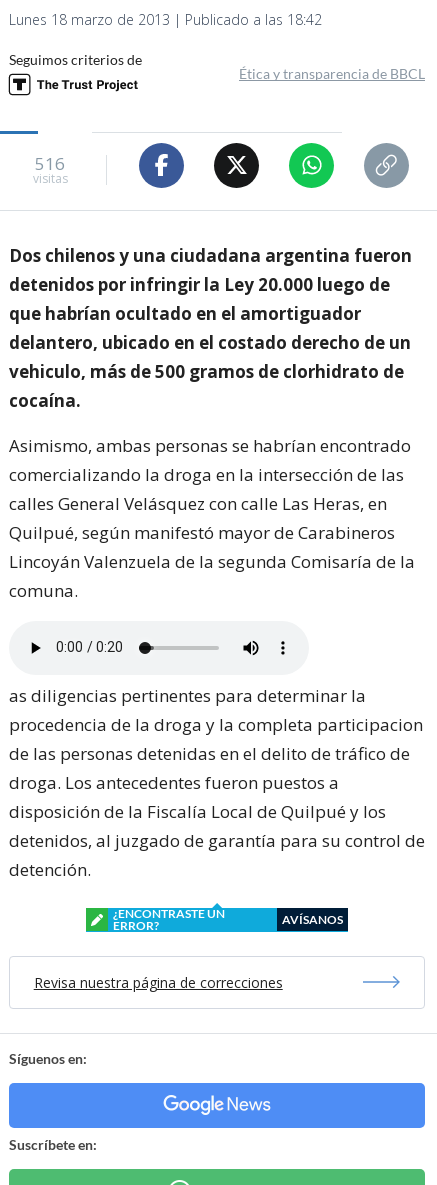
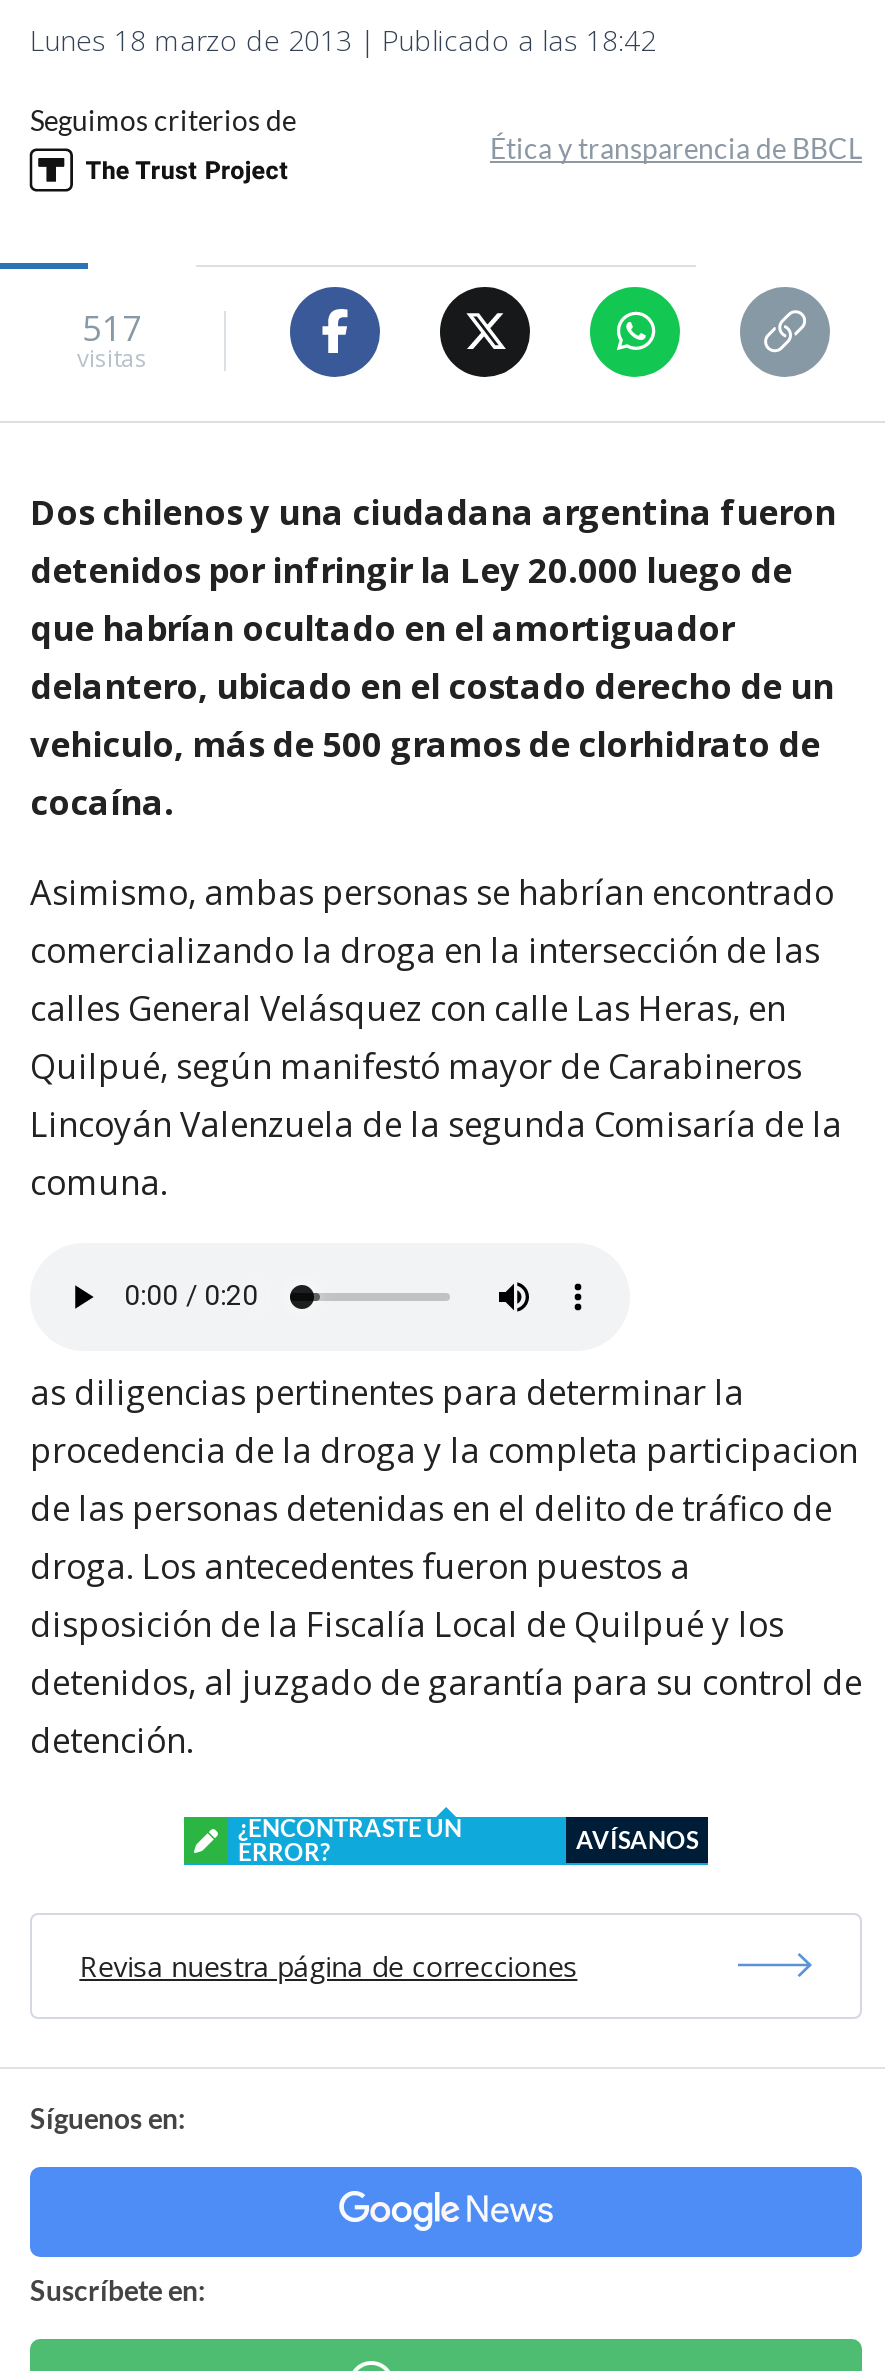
- 516
+ 517
